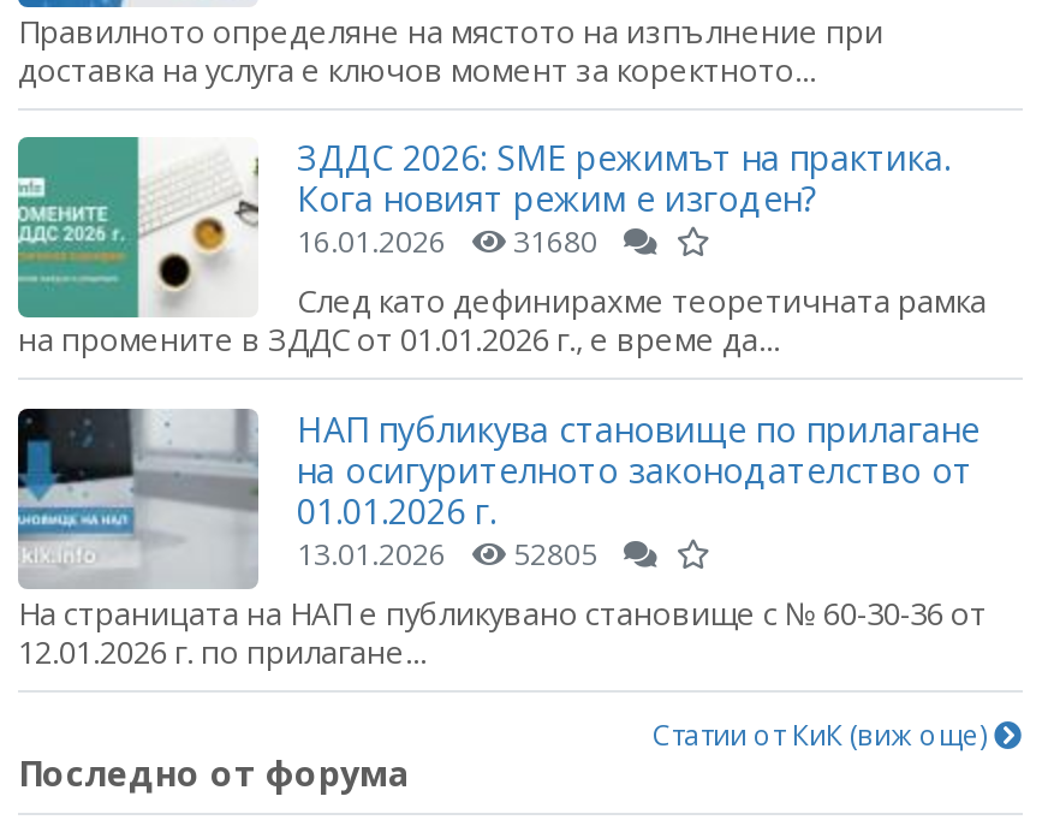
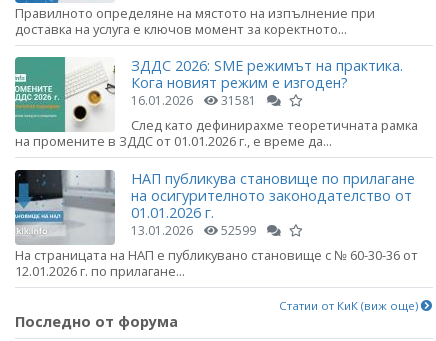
- 16.01.2026 31680
+ 16.01.2026 31581

- 13.01.2026 52805
+ 13.01.2026 52599
